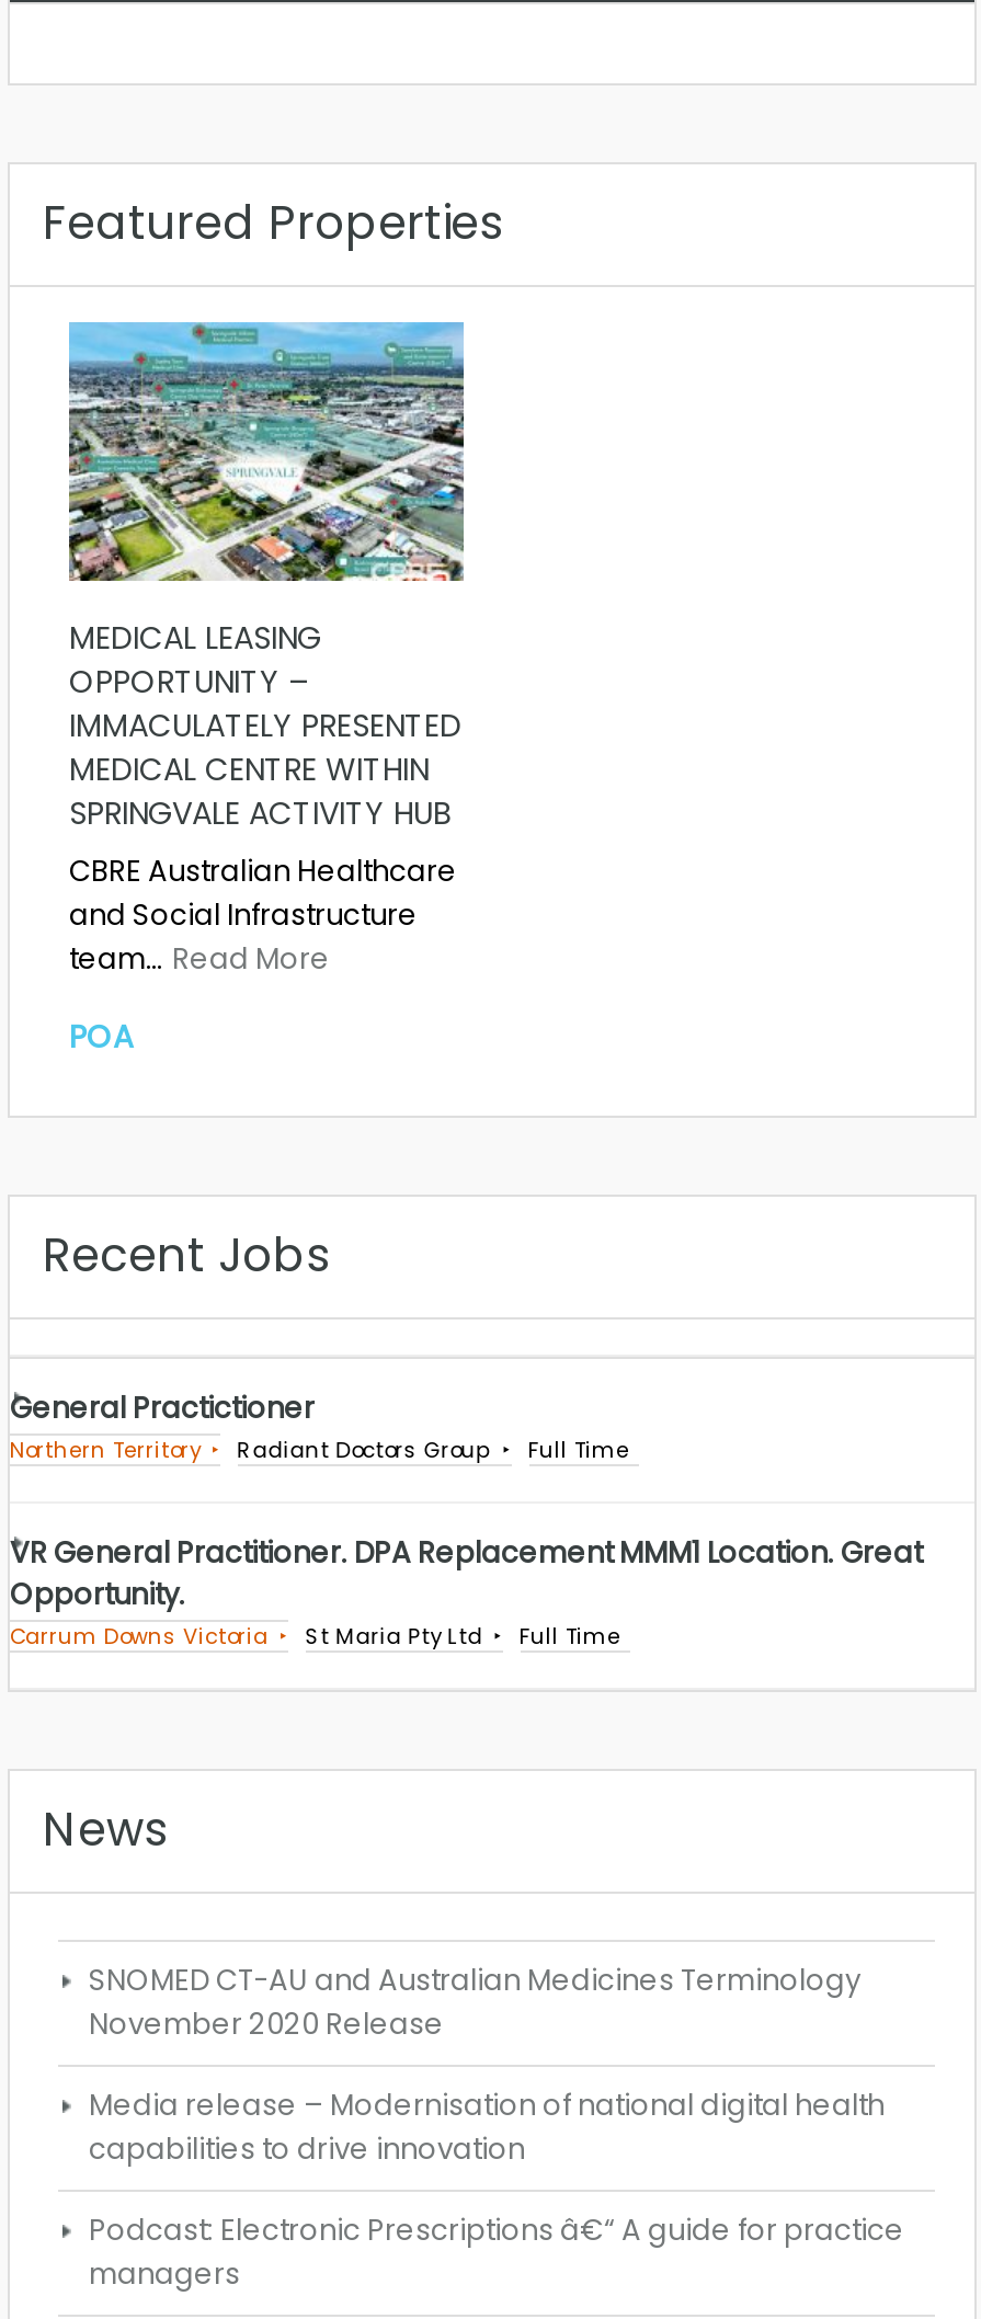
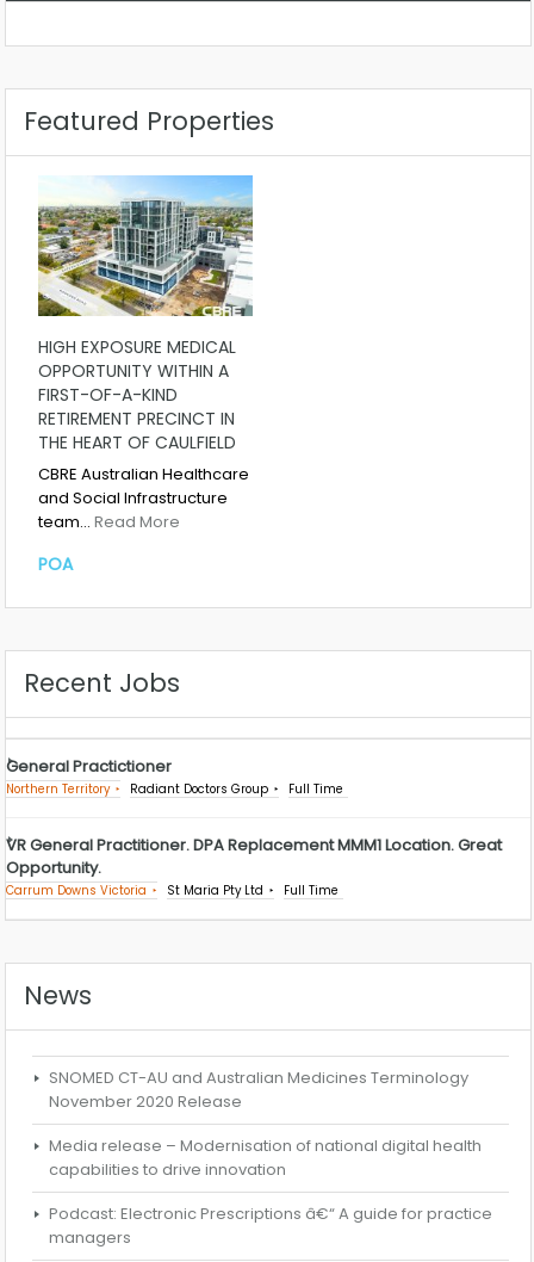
- [image]
- MEDICAL LEASING
- OPPORTUNITY –
- IMMACULATELY PRESENTED
- MEDICAL CENTRE WITHIN
- SPRINGVALE ACTIVITY HUB
+ [image]
+ HIGH EXPOSURE MEDICAL
+ OPPORTUNITY WITHIN A
+ FIRST-OF-A-KIND
+ RETIREMENT PRECINCT IN
+ THE HEART OF CAULFIELD
